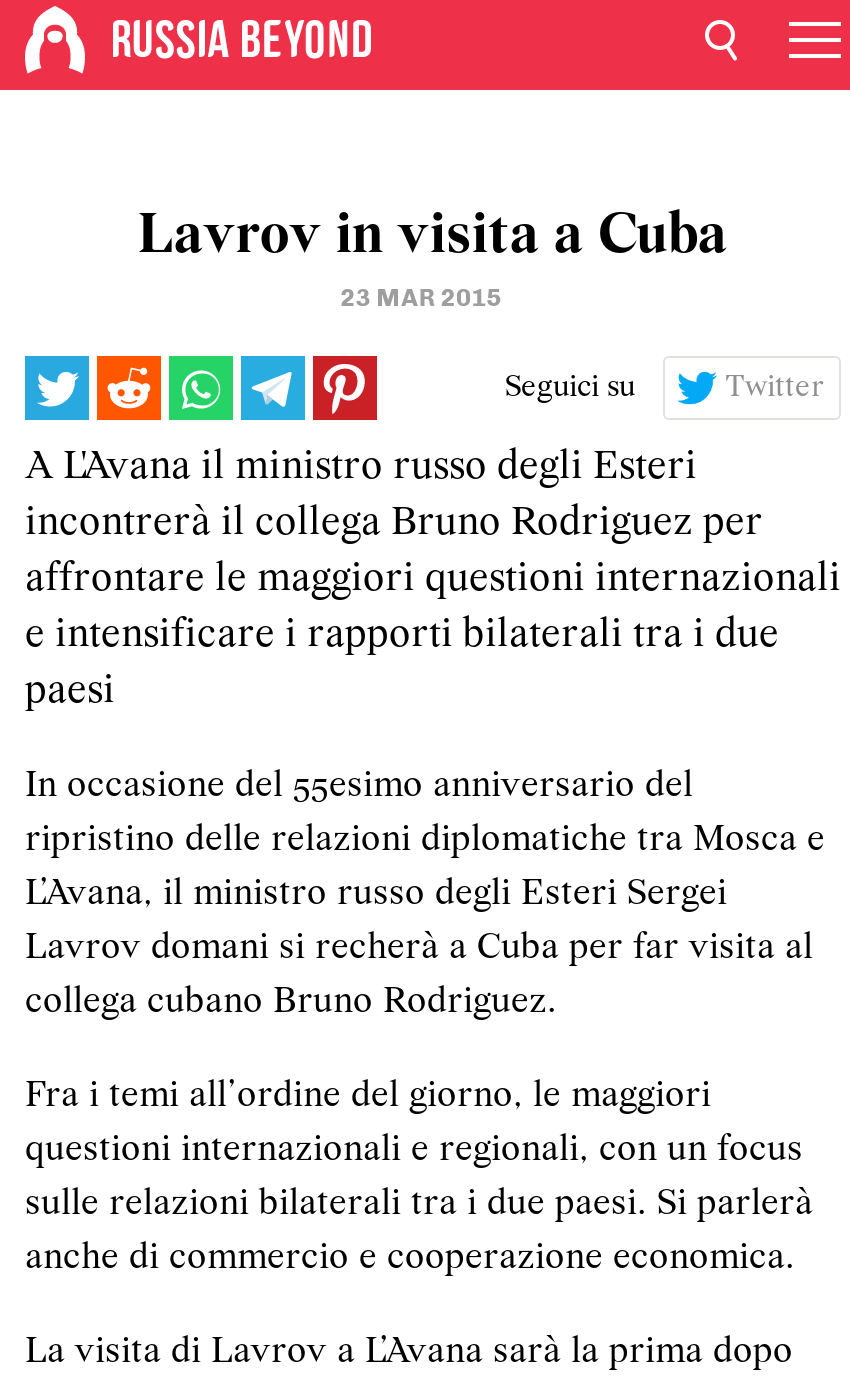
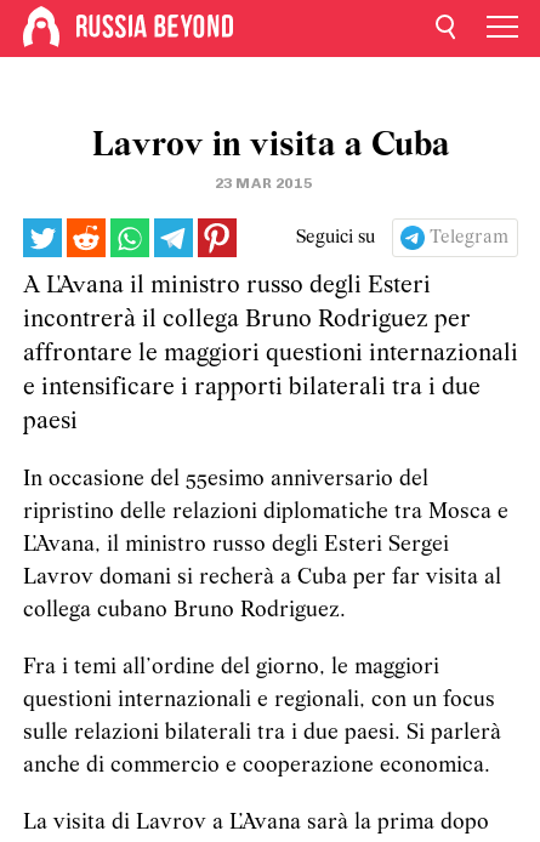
- Twitter
+ Telegram
